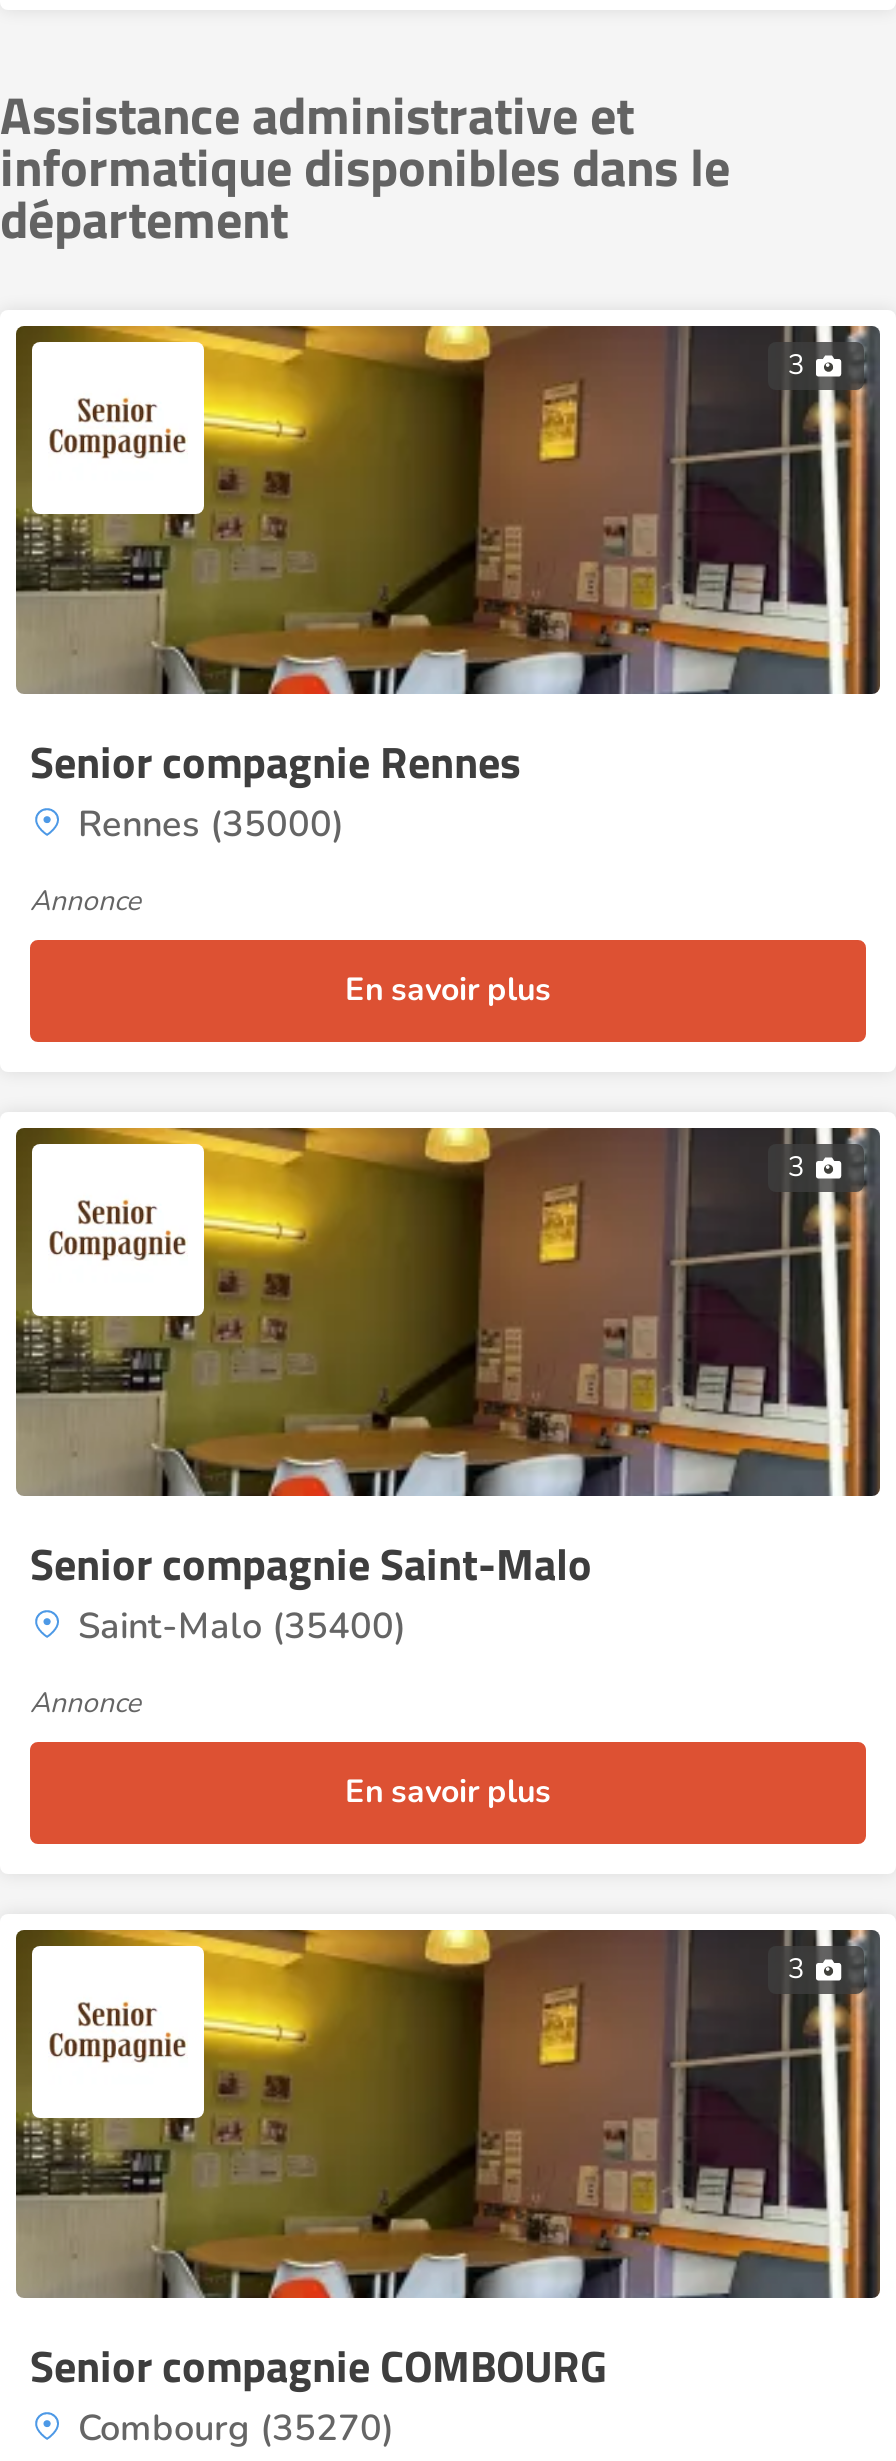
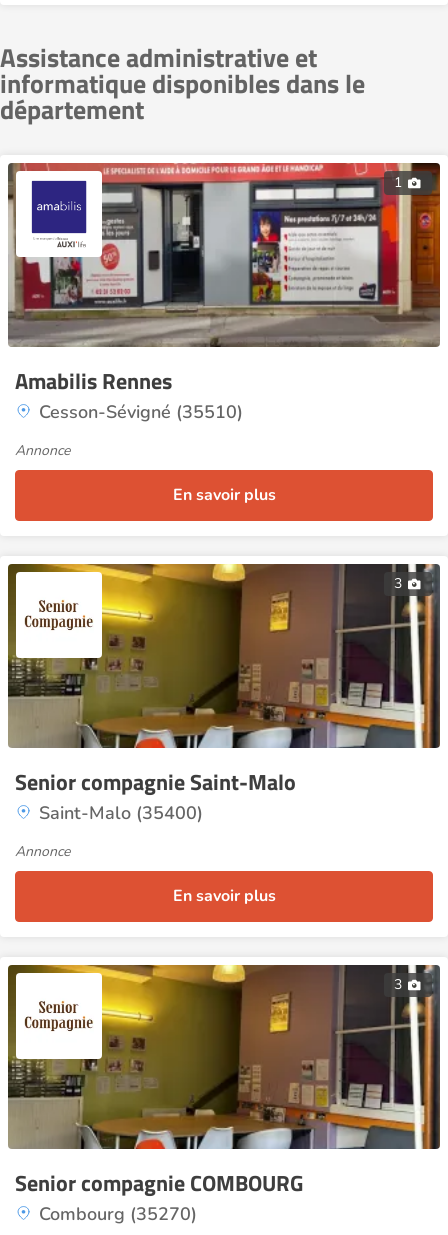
- [image]
- 3
+ [image]
+ 1

- Senior compagnie Rennes
- Rennes (35000)
+ Amabilis Rennes
+ Cesson-Sévigné (35510)
